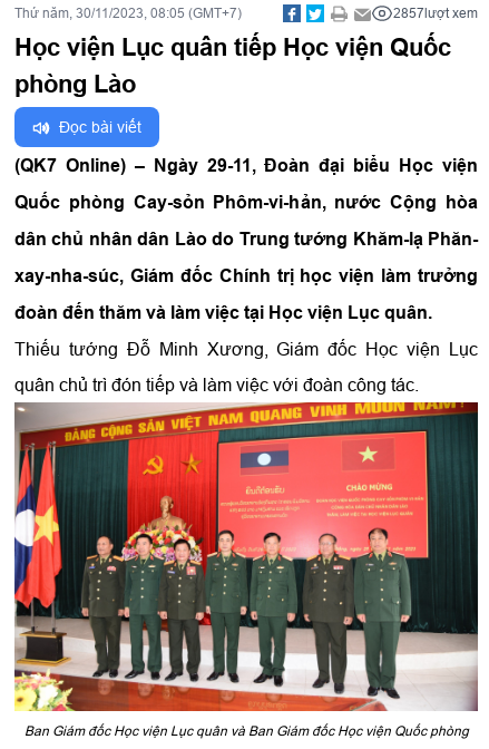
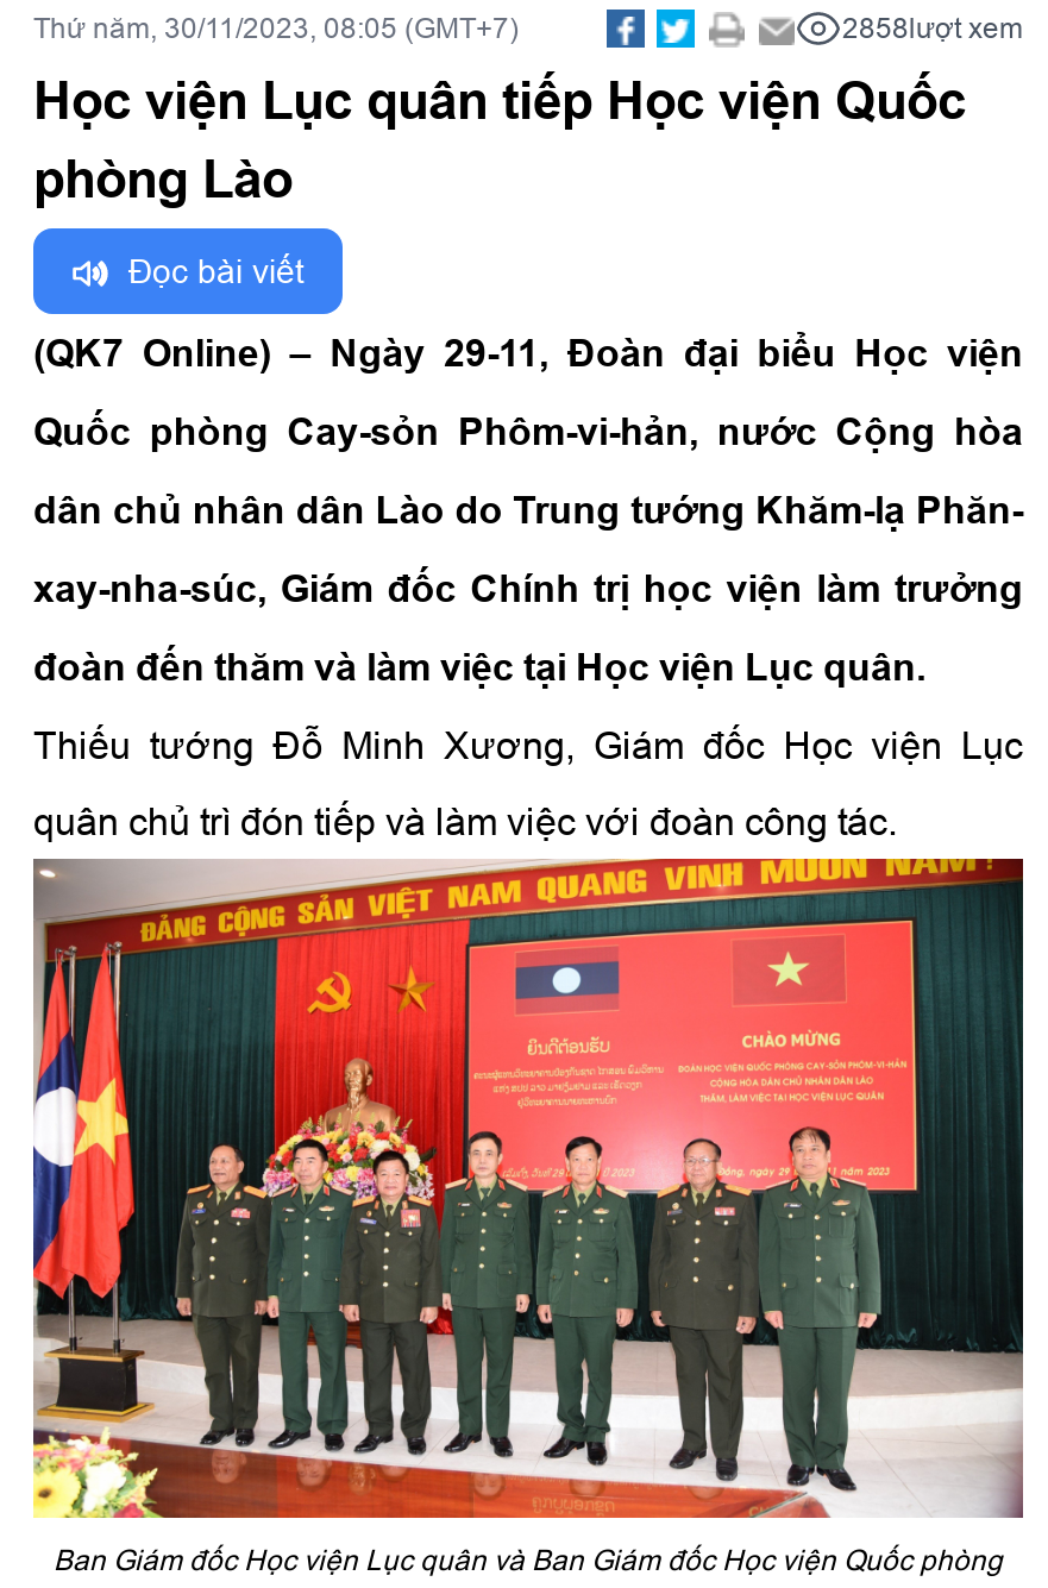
- 2857lượt xem
+ 2858lượt xem
